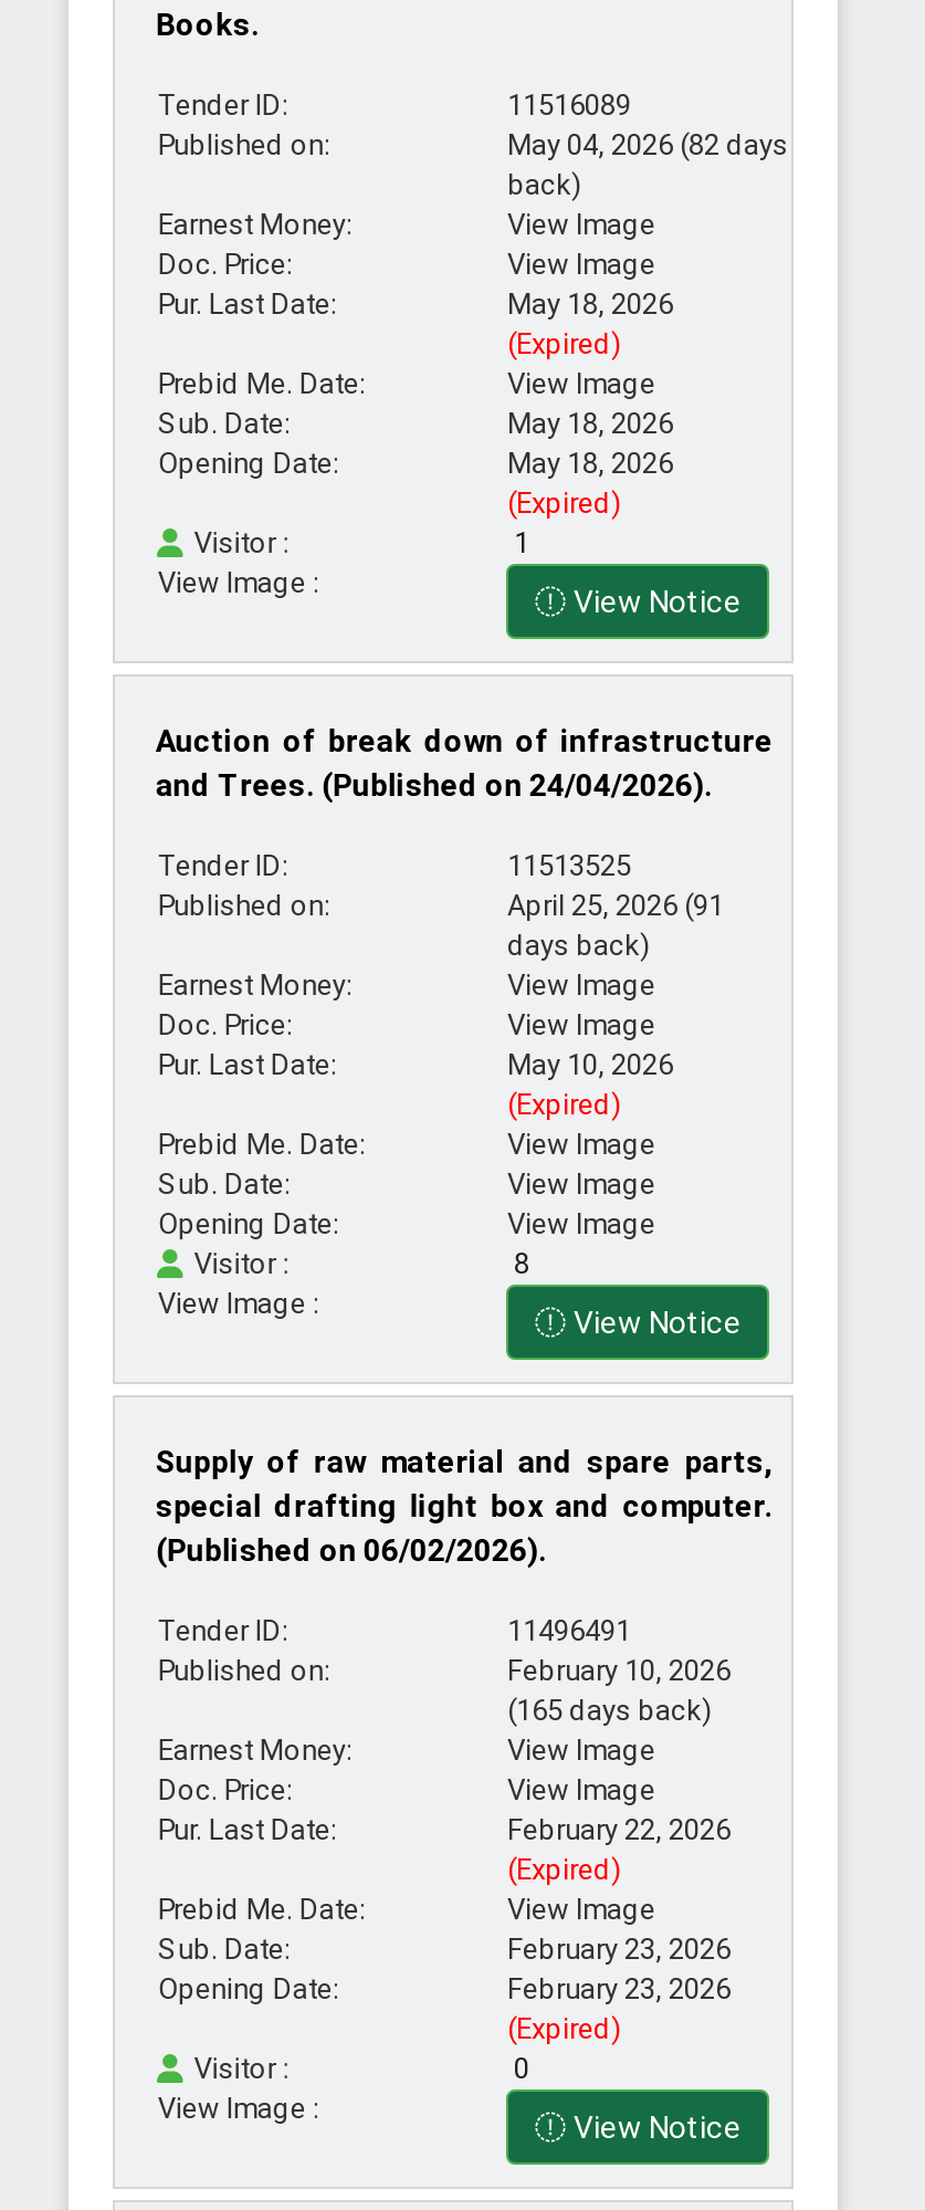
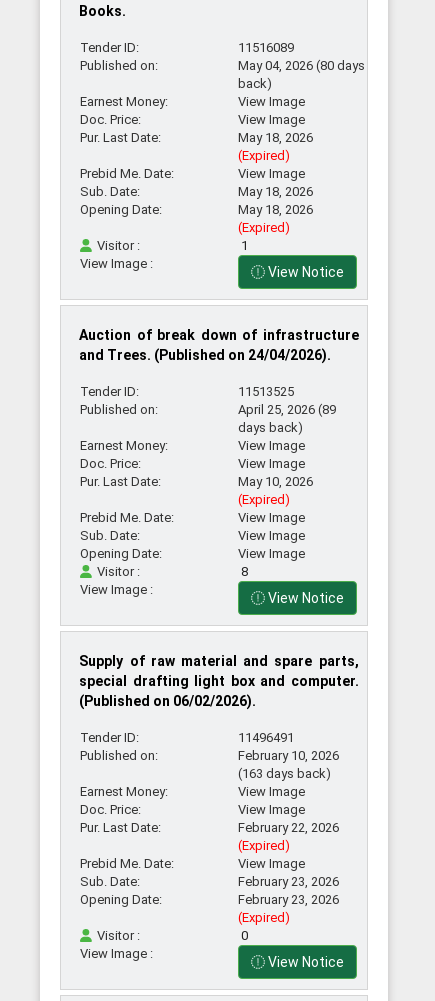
- May 04, 2026 (82 days
+ May 04, 2026 (80 days

- April 25, 2026 (91
+ April 25, 2026 (89

- (165 days back)
+ (163 days back)
